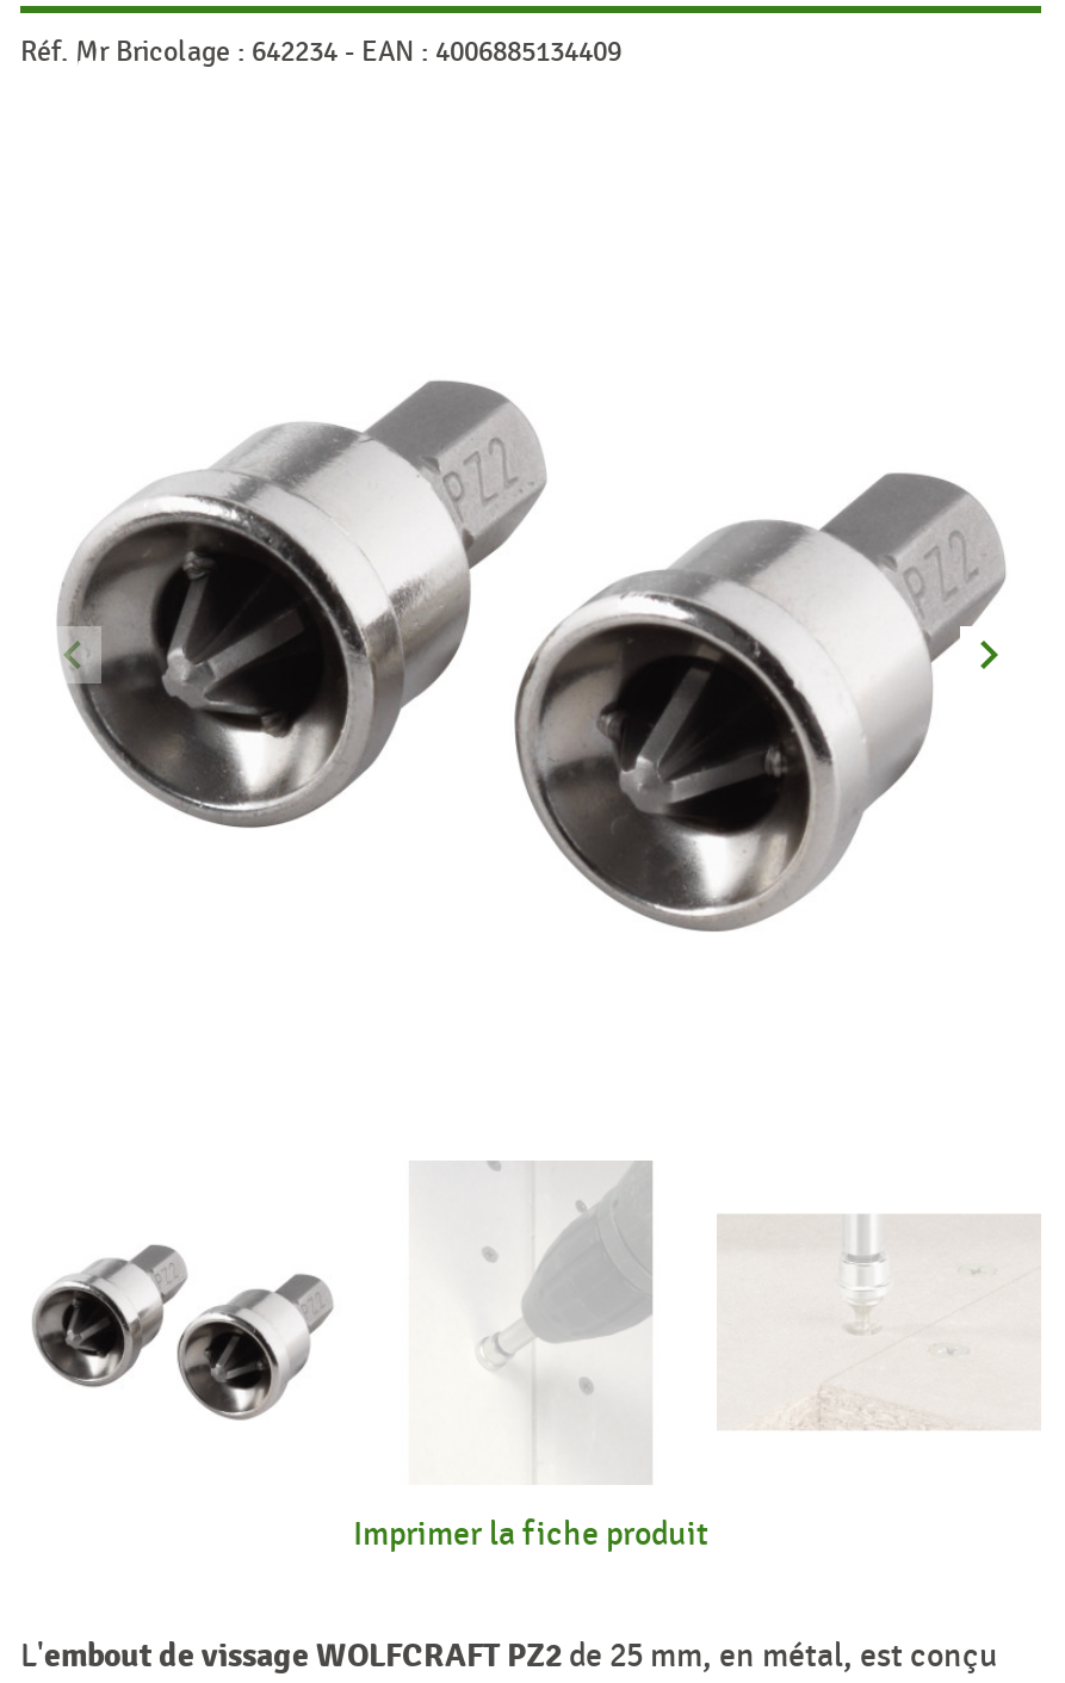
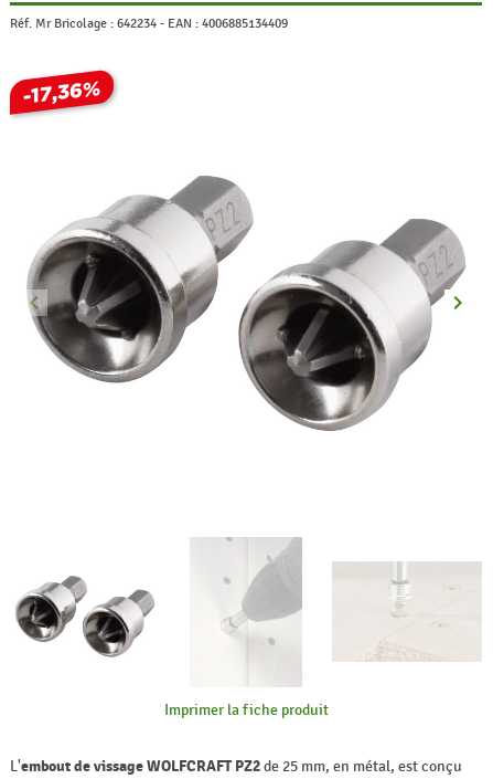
+ -17,36%
